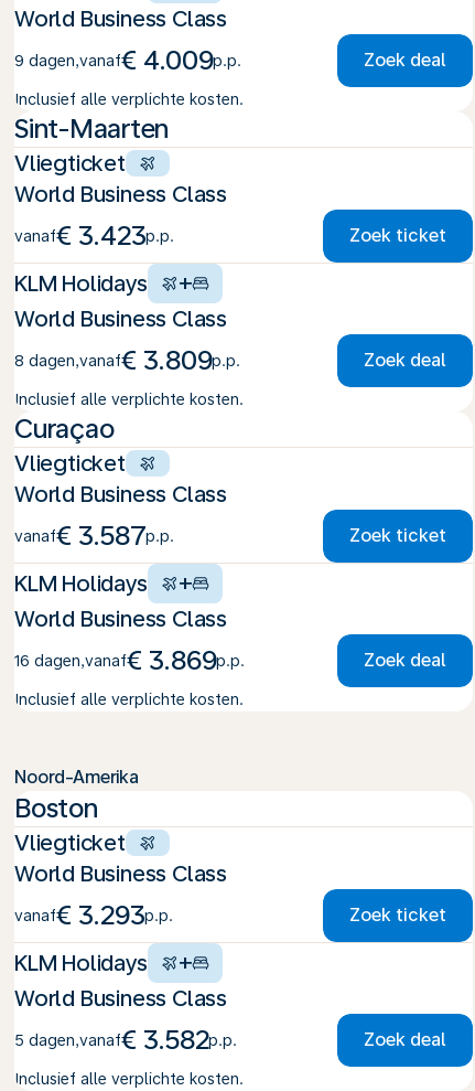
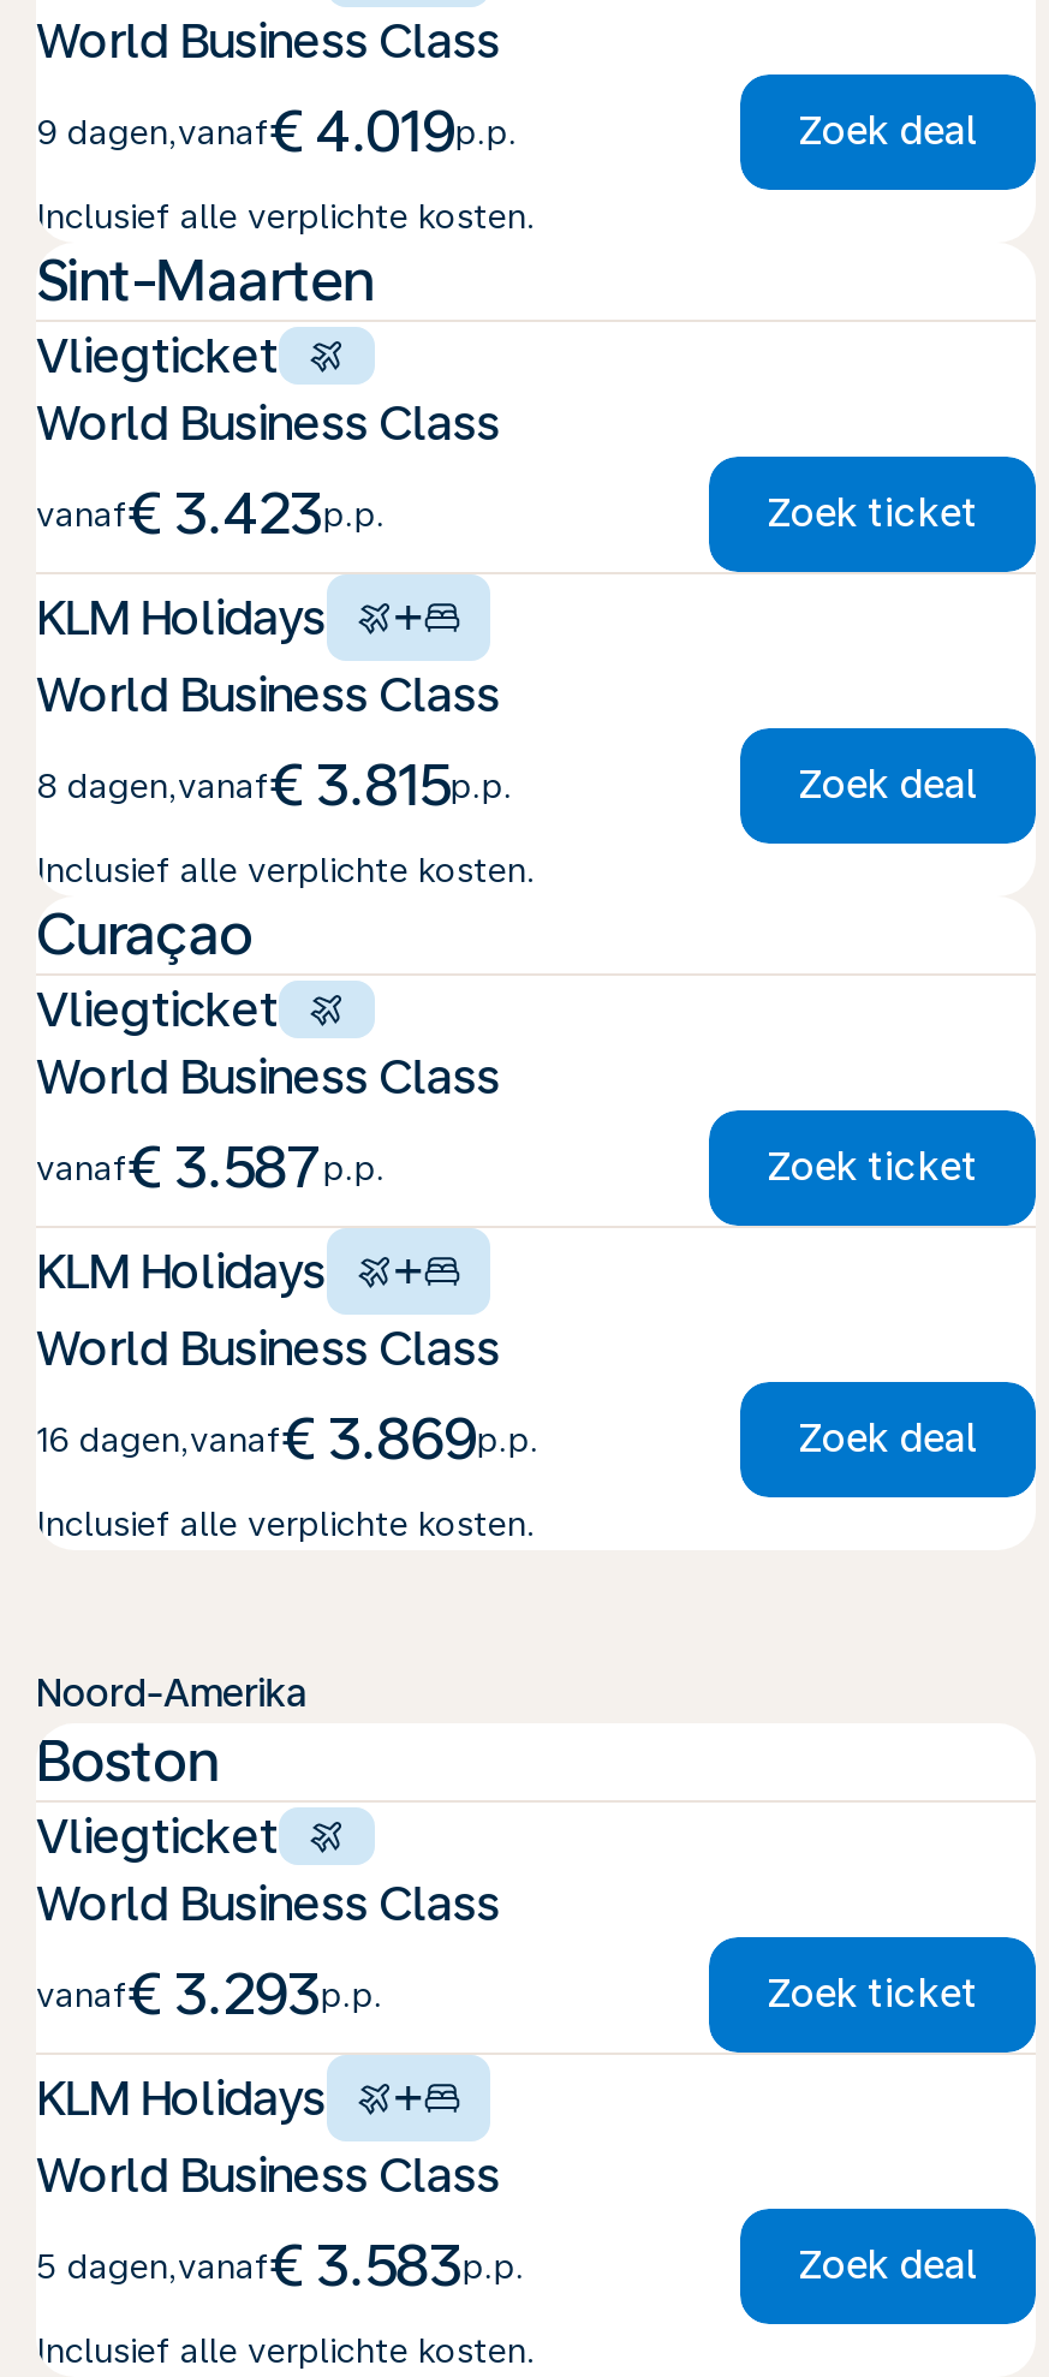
- 9 dagen,vanaf€ 4.009p.p.
+ 9 dagen,vanaf€ 4.019p.p.

- 8 dagen,vanaf€ 3.809p.p.
+ 8 dagen,vanaf€ 3.815p.p.

- 5 dagen,vanaf€ 3.582p.p.
+ 5 dagen,vanaf€ 3.583p.p.
